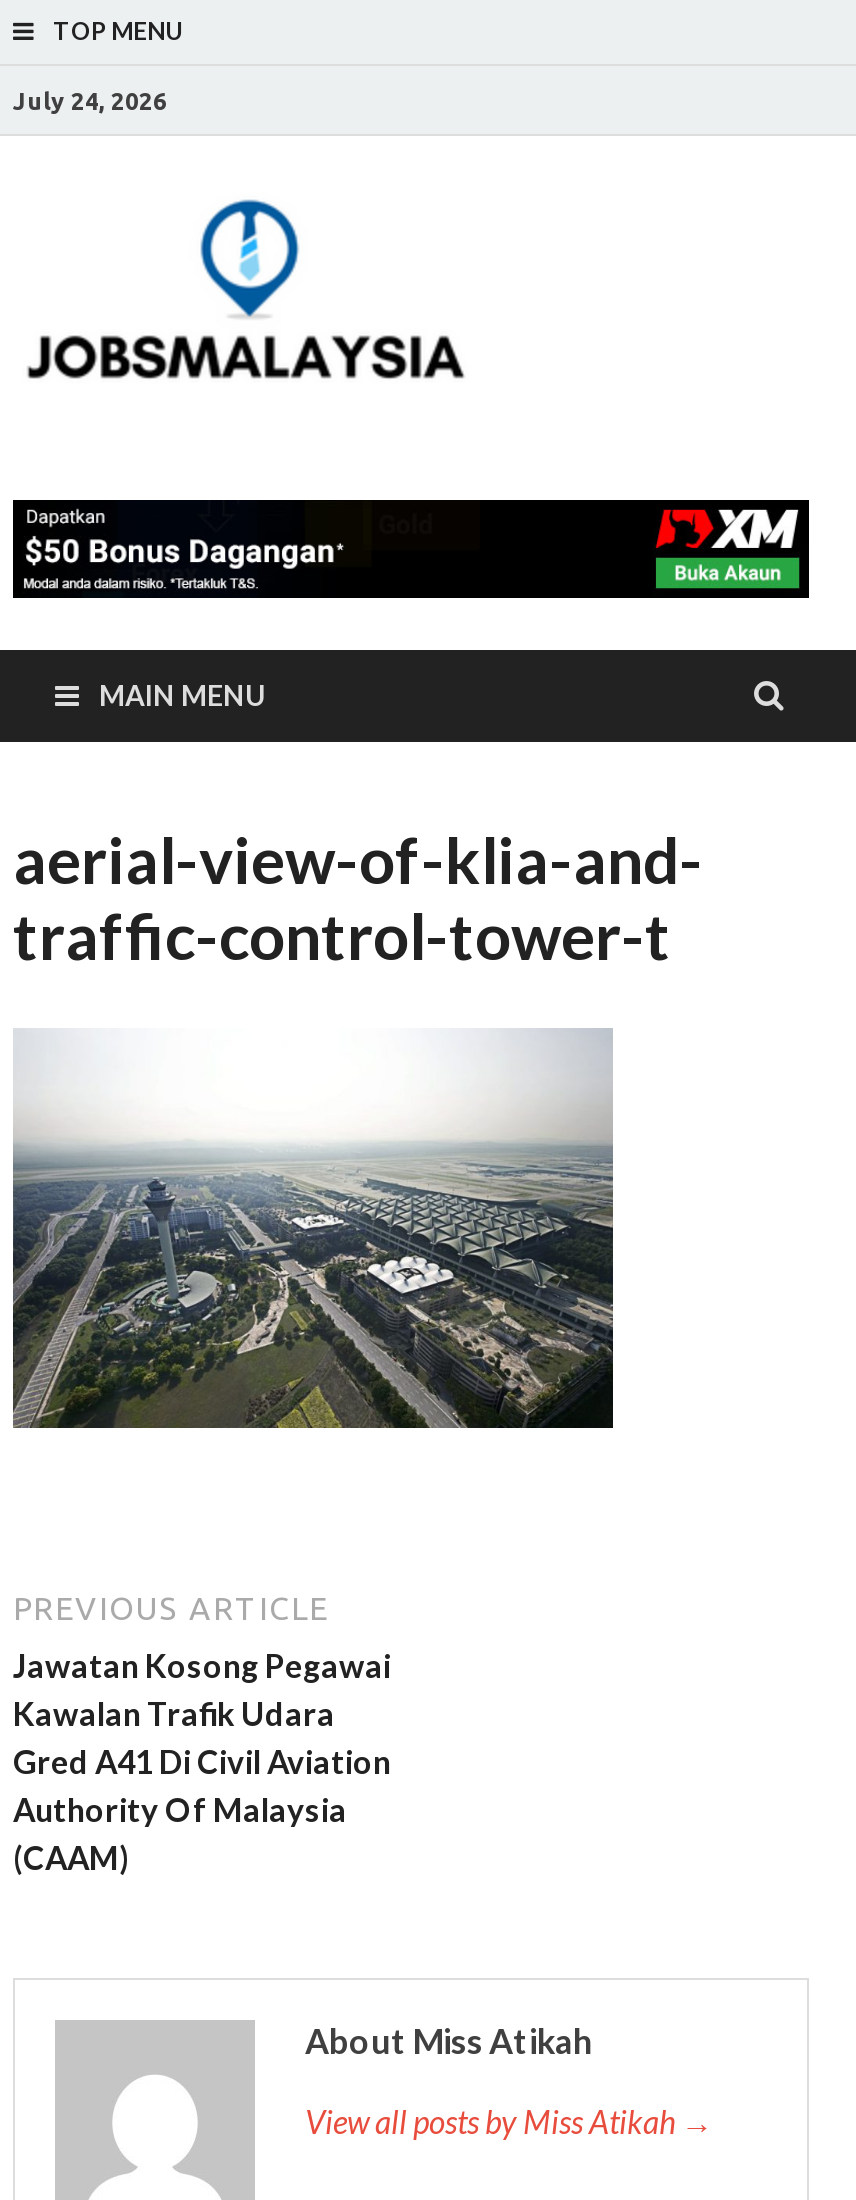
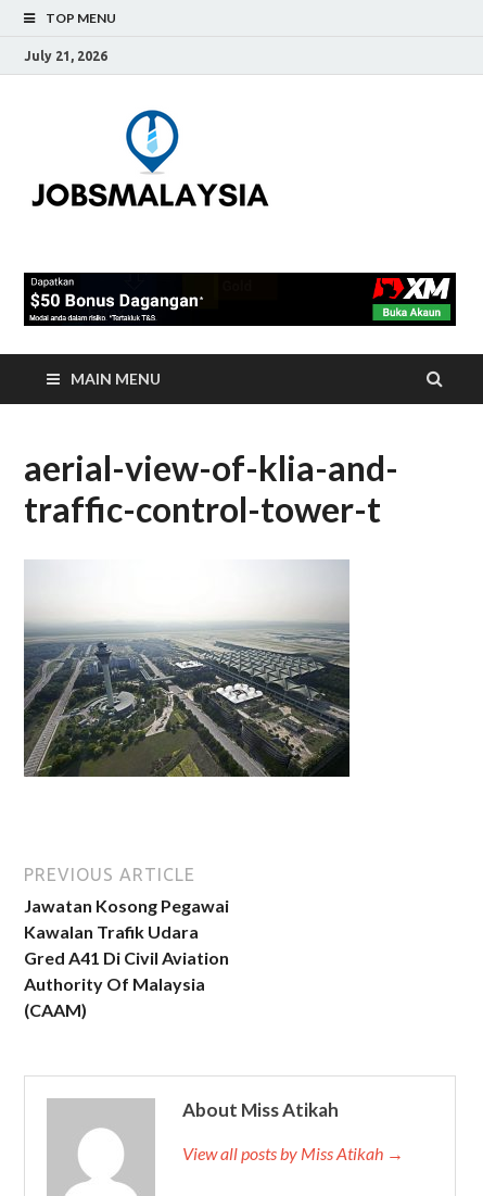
- July 24, 2026
+ July 21, 2026
